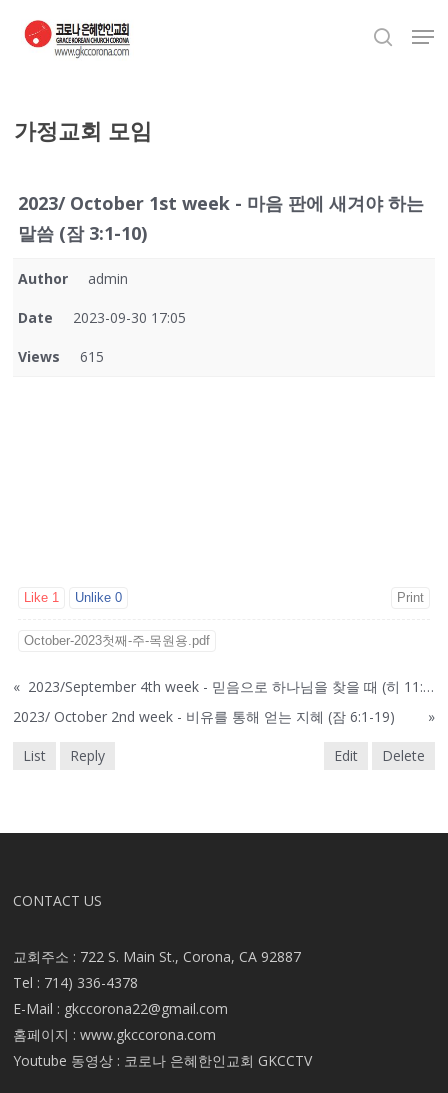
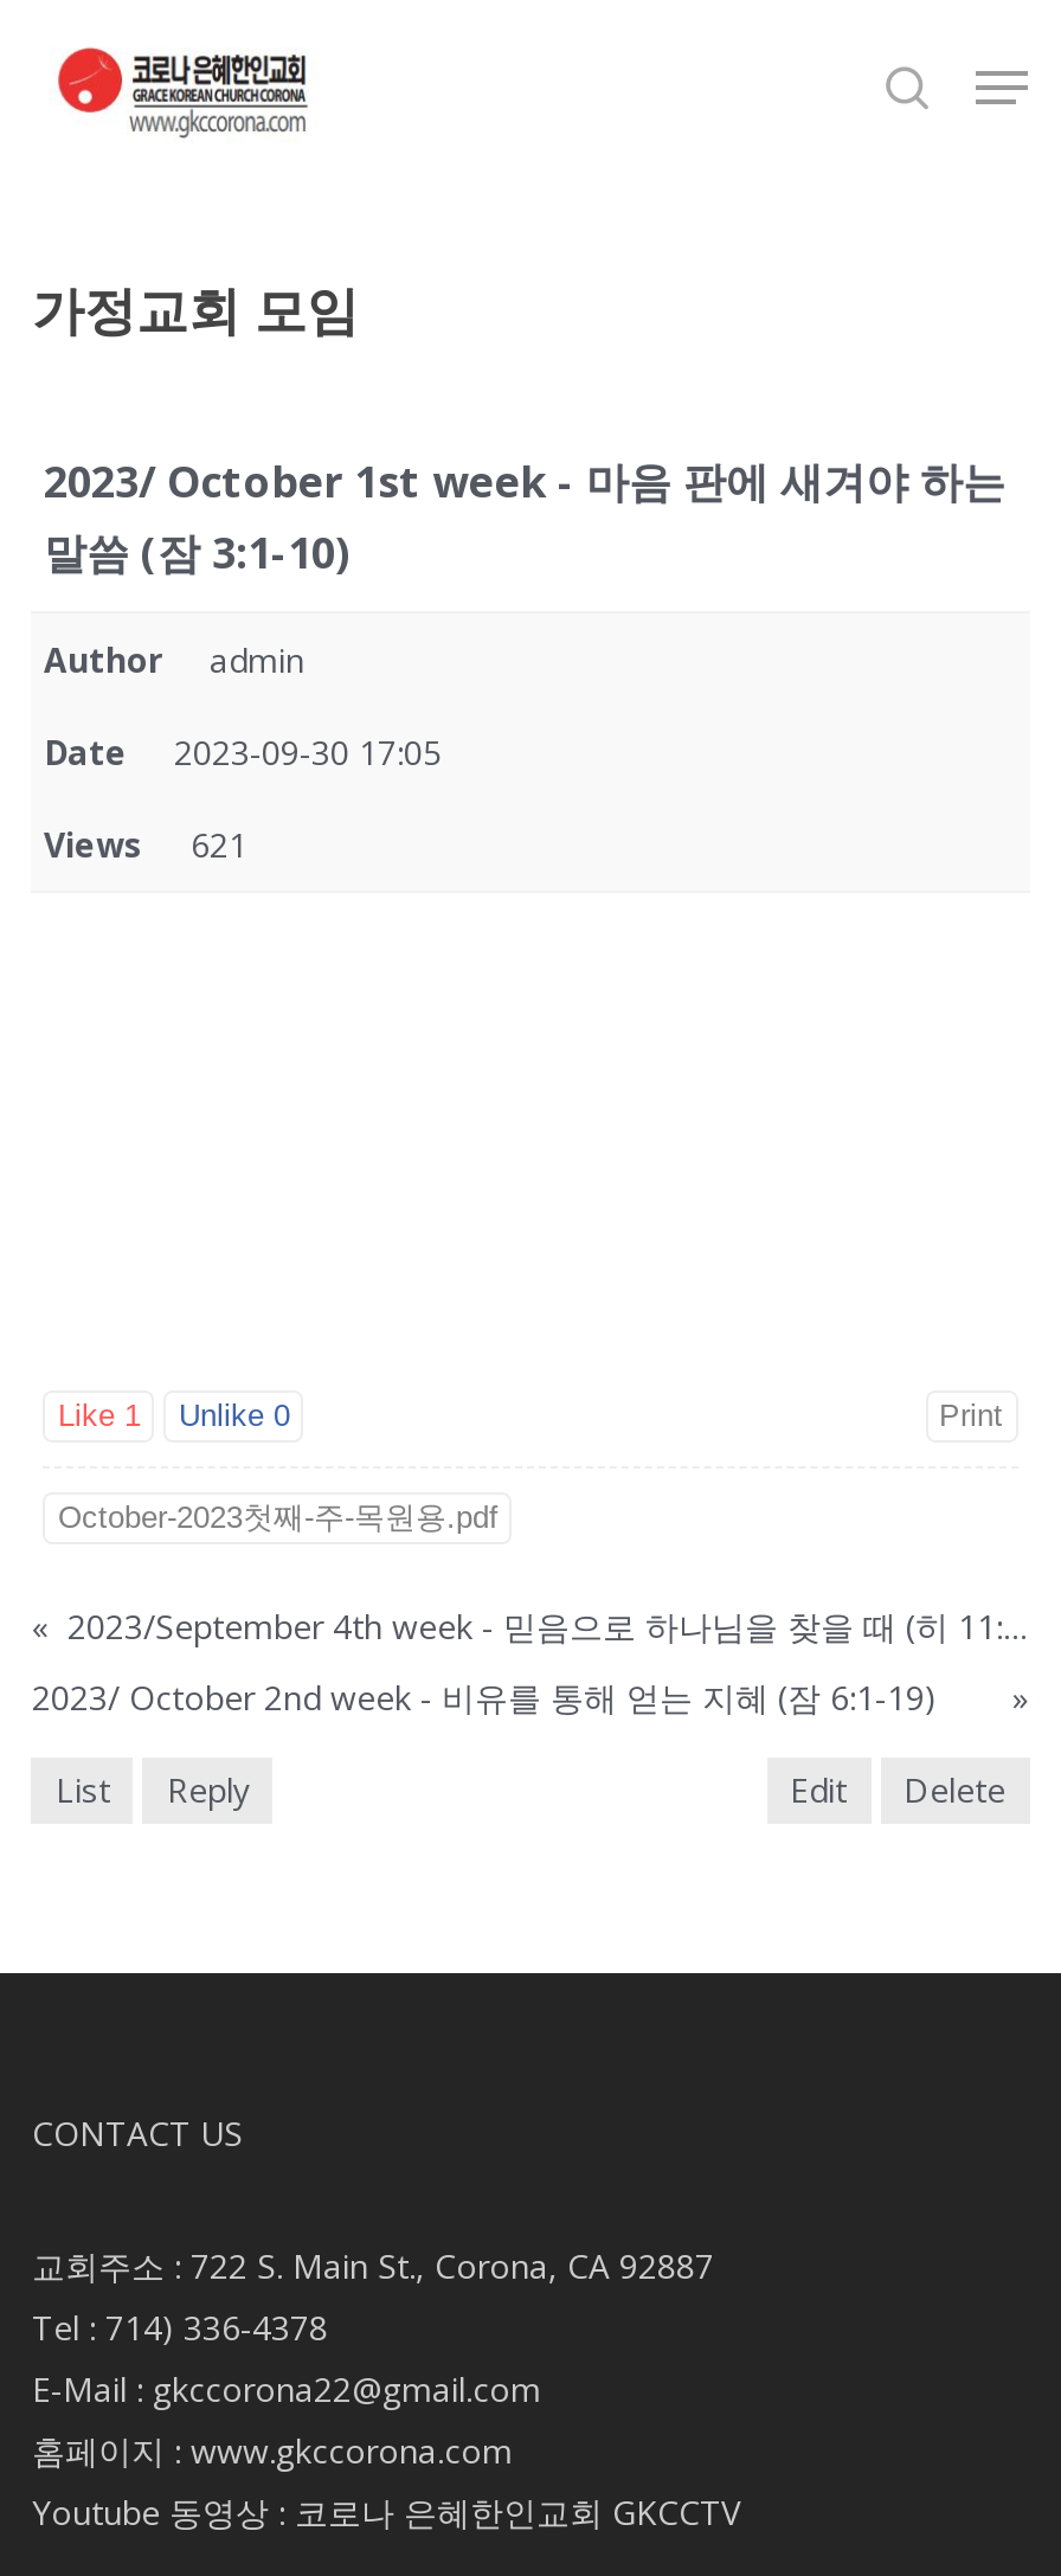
- Views 615
+ Views 621
